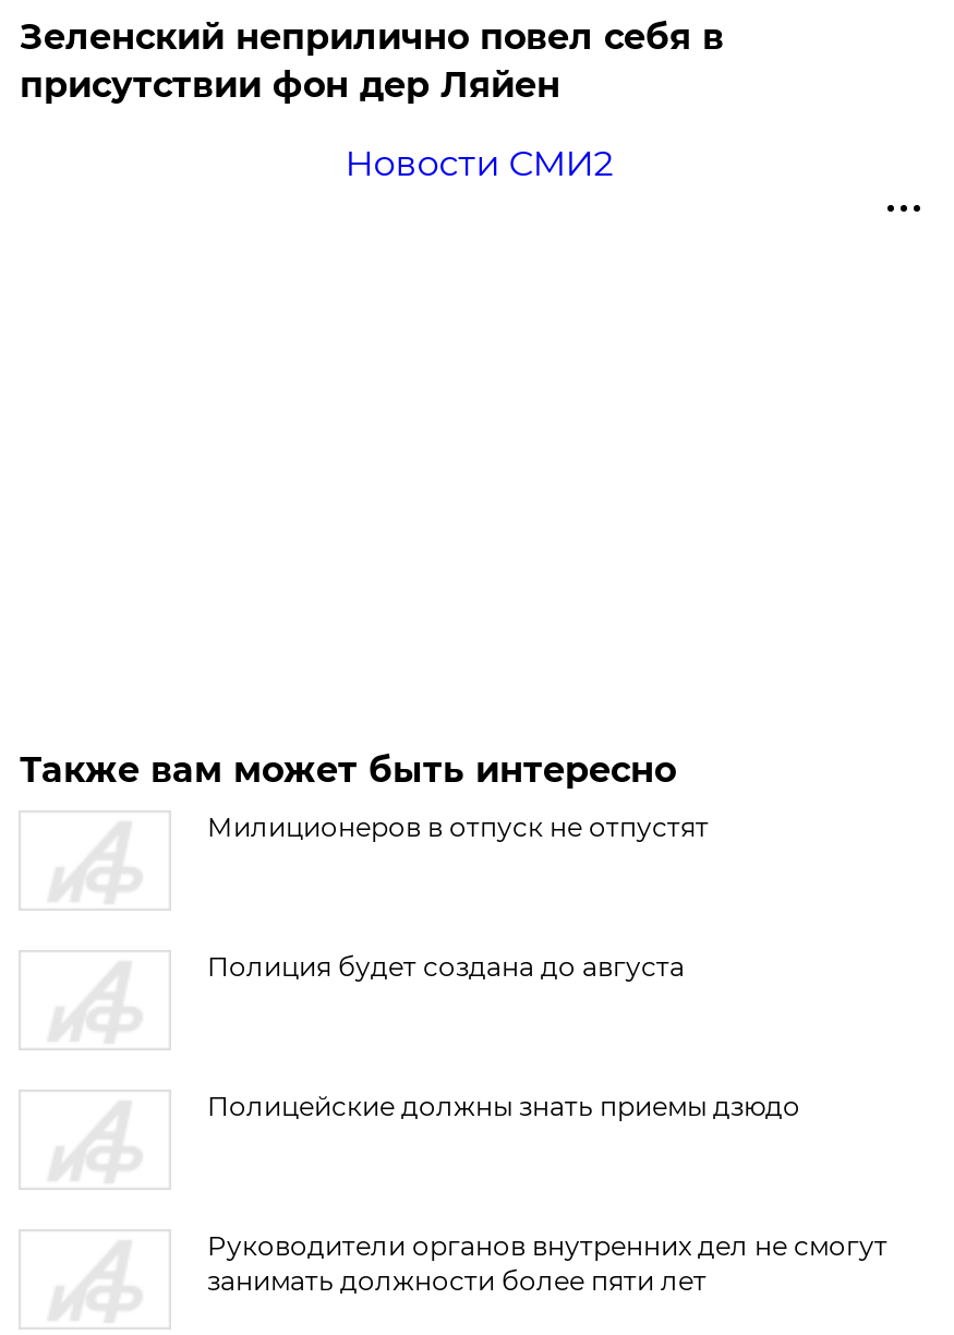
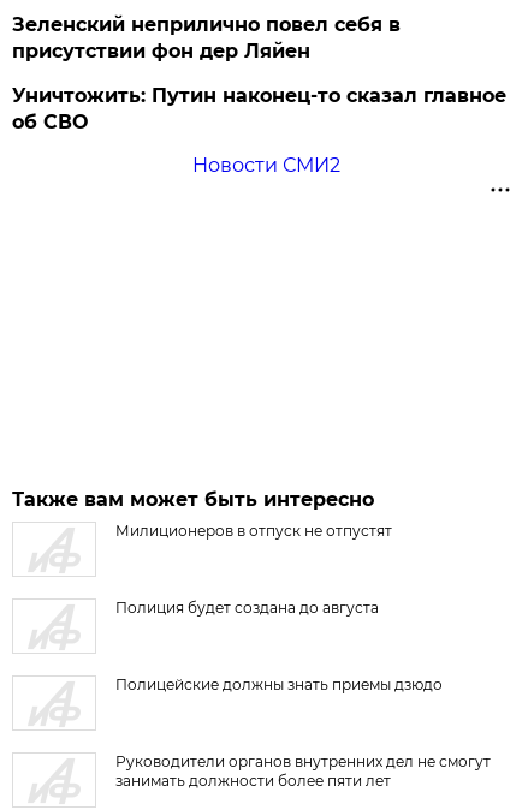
+ Уничтожить: Путин наконец-то сказал главное
+ об СВО
